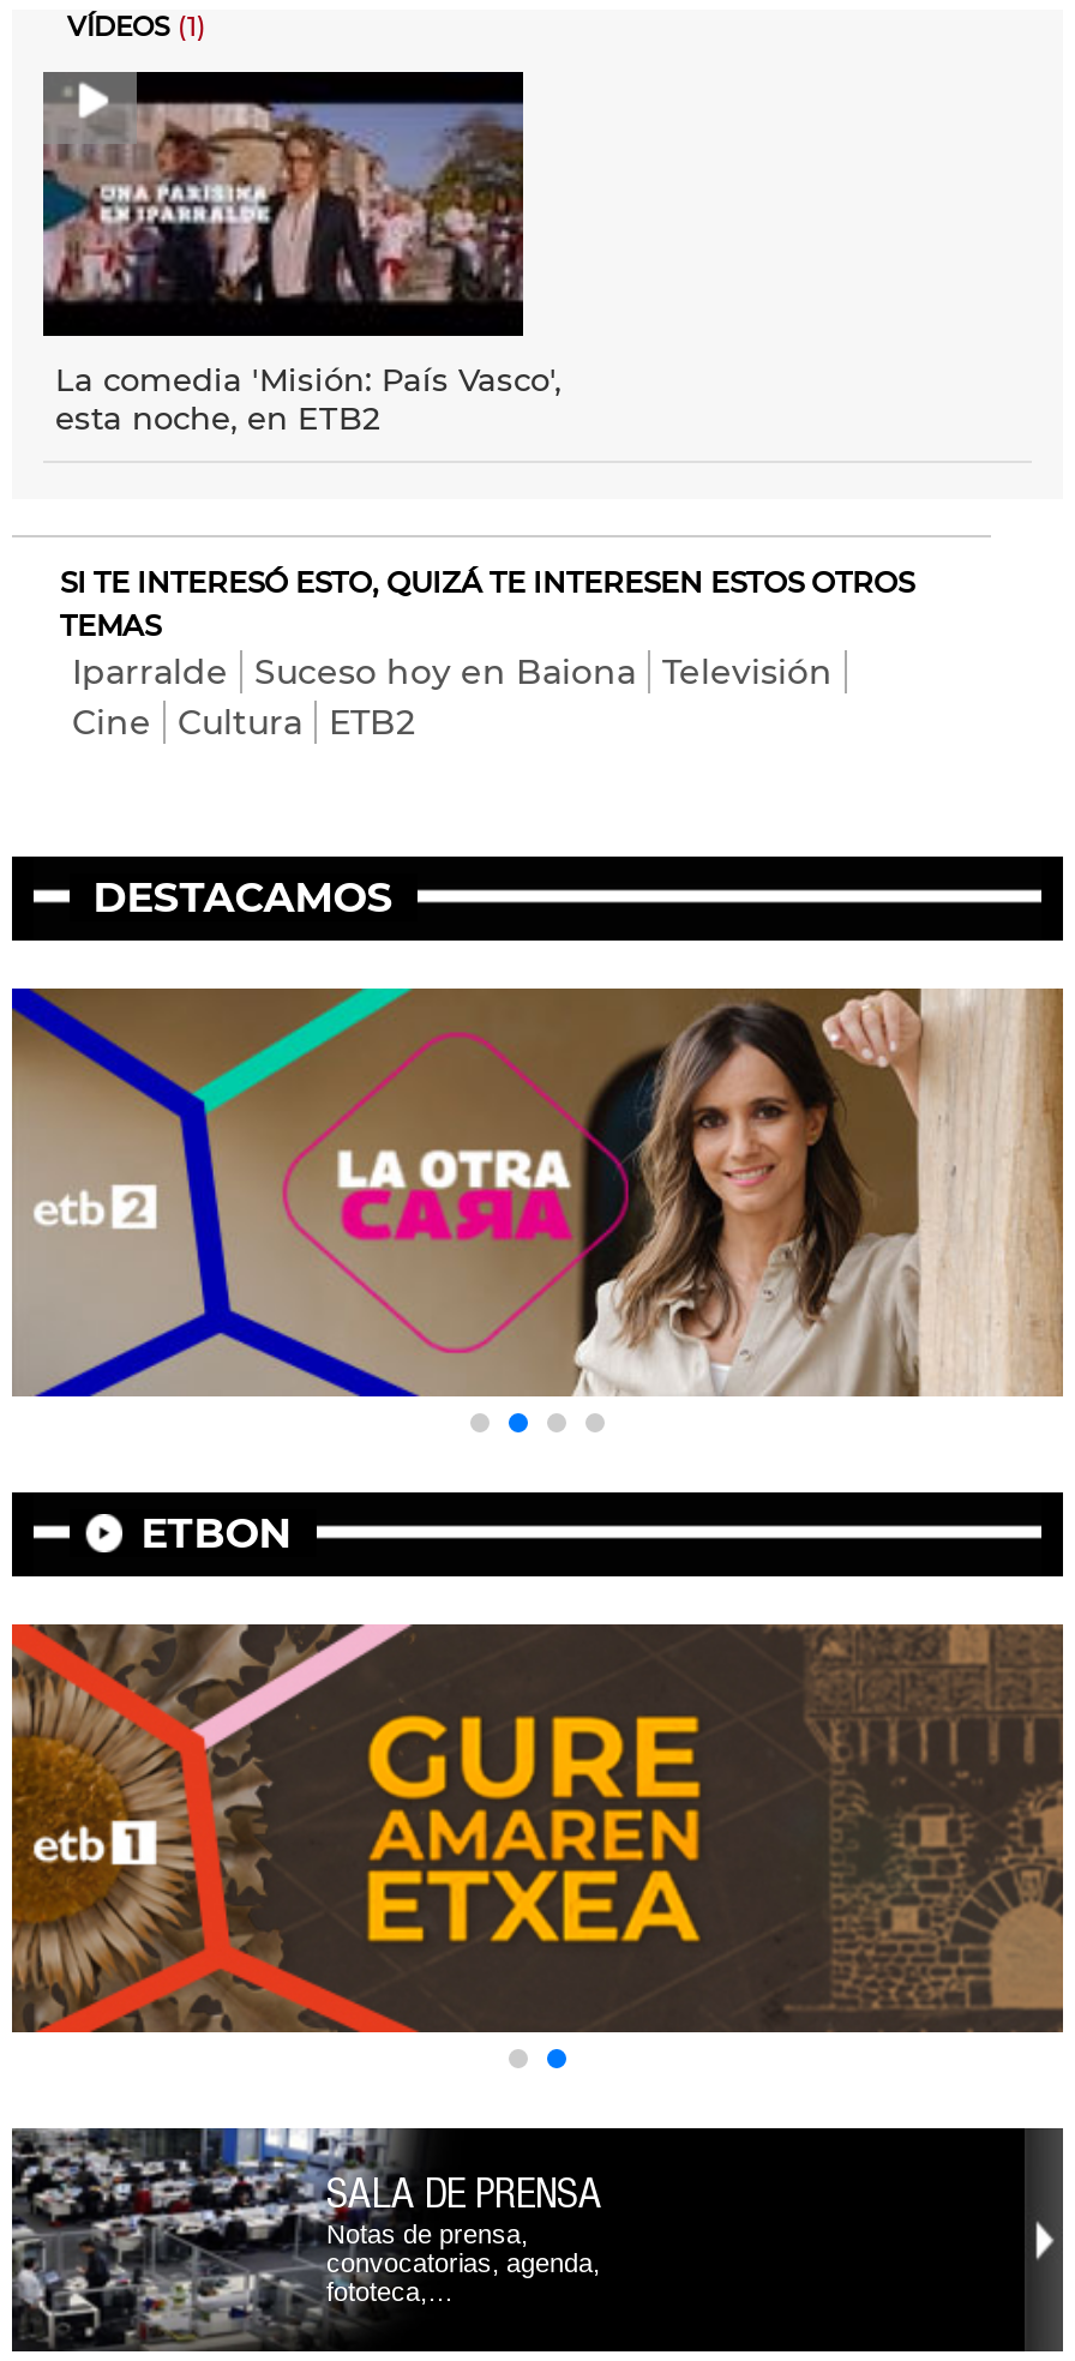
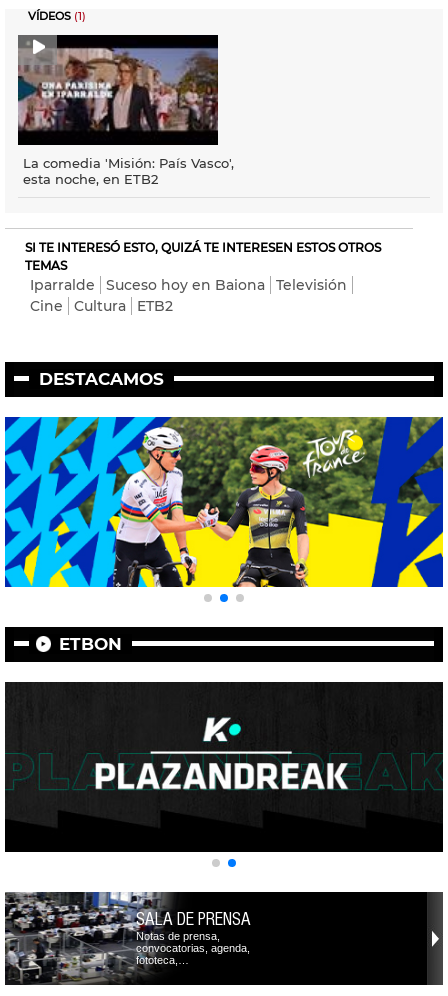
- [image]
+ [image]

- [image]
+ [image]
